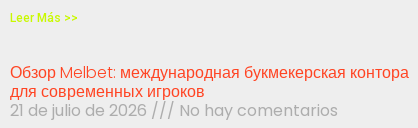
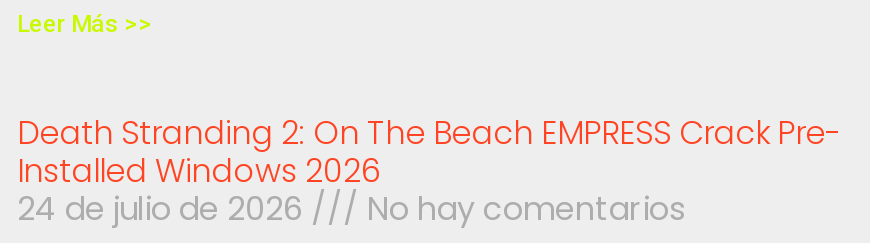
- Обзор Melbet: международная букмекерская контора
- для современных игроков
- 21 de julio de 2026
+ Death Stranding 2: On The Beach EMPRESS Crack Pre-
+ Installed Windows 2026
+ 24 de julio de 2026
